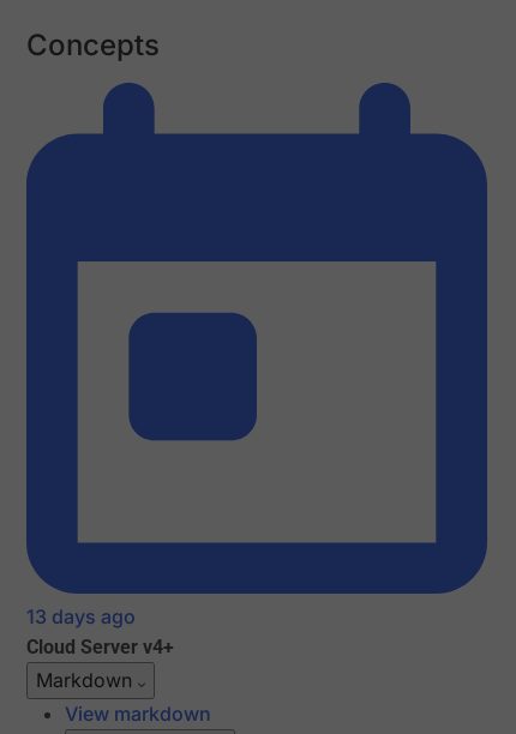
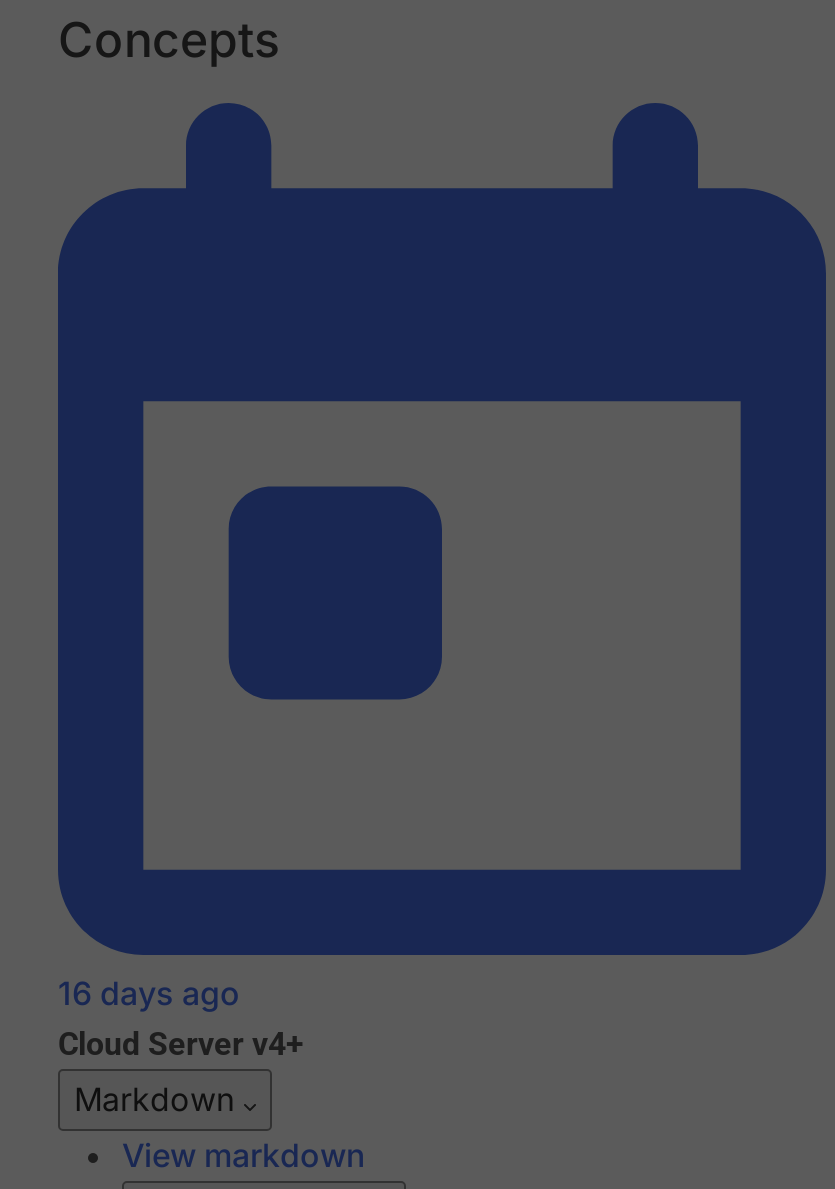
- 13 days ago
+ 16 days ago
